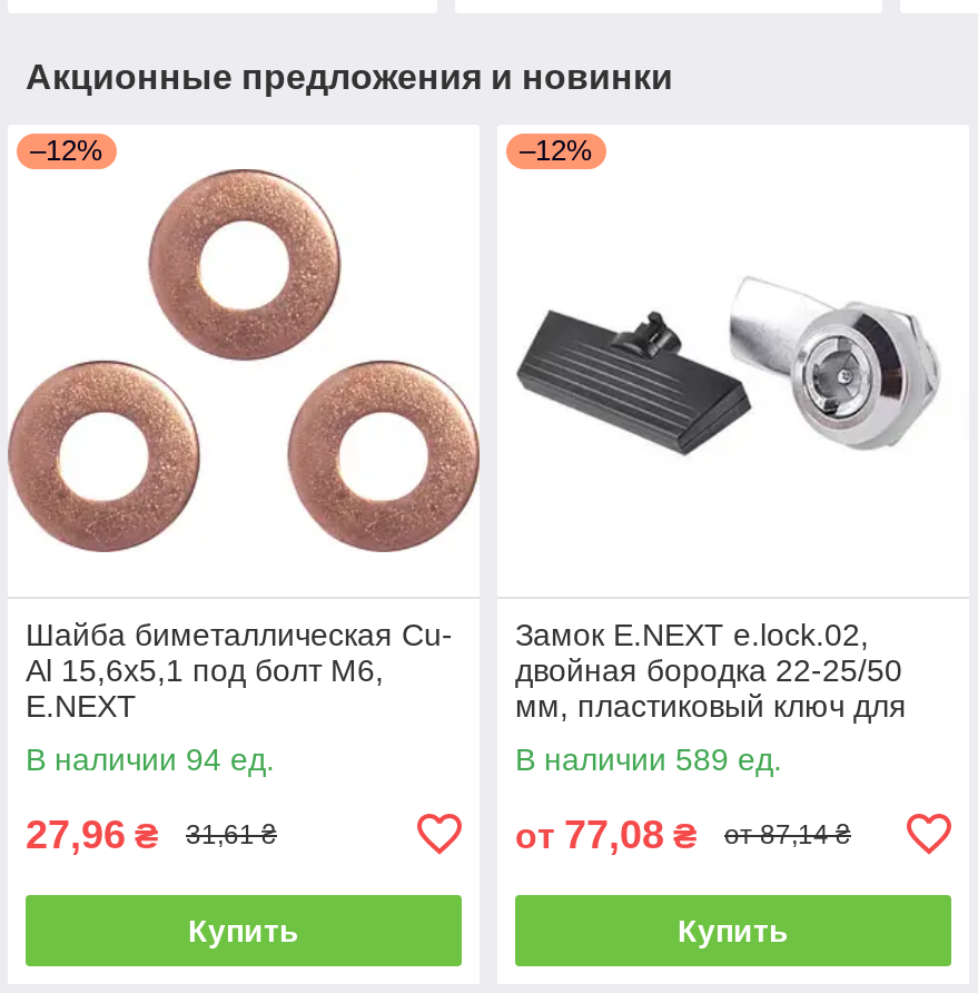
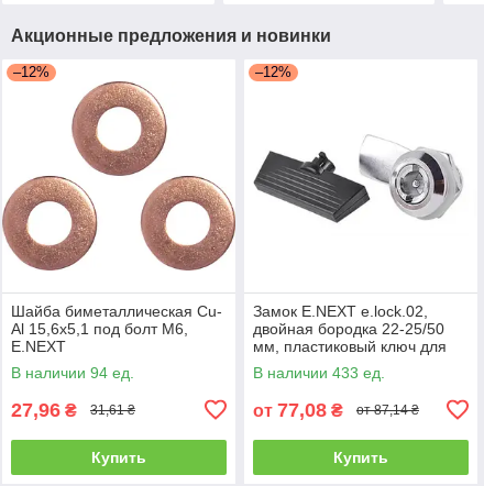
- В наличии 589 ед.
+ В наличии 433 ед.
